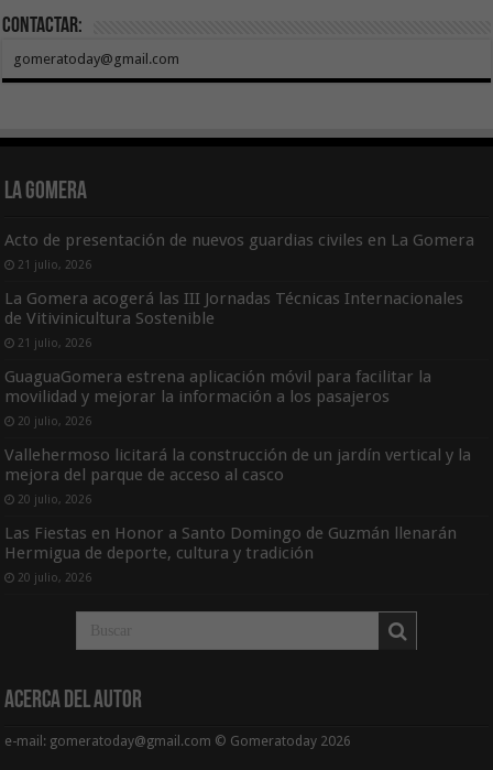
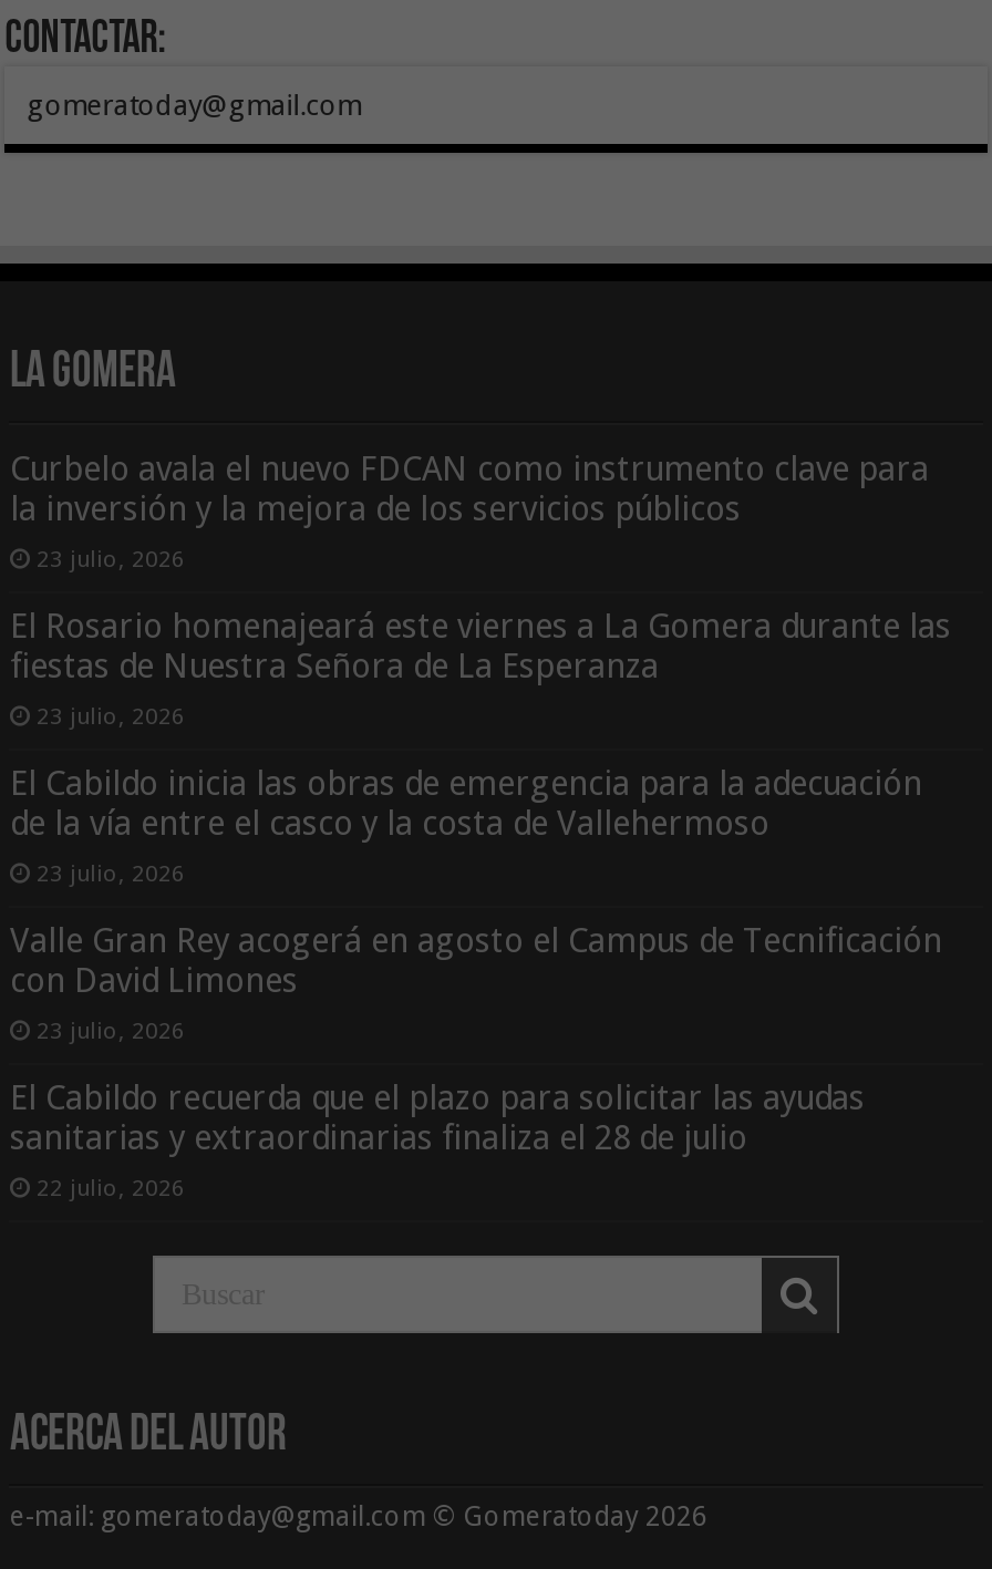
- Acto de presentación de nuevos guardias civiles en La Gomera
- 21 julio, 2026
+ Curbelo avala el nuevo FDCAN como instrumento clave para
+ la inversión y la mejora de los servicios públicos
+ 23 julio, 2026

- La Gomera acogerá las III Jornadas Técnicas Internacionales
- de Vitivinicultura Sostenible
- 21 julio, 2026
+ El Rosario homenajeará este viernes a La Gomera durante las
+ fiestas de Nuestra Señora de La Esperanza
+ 23 julio, 2026

- GuaguaGomera estrena aplicación móvil para facilitar la
- movilidad y mejorar la información a los pasajeros
- 20 julio, 2026
+ El Cabildo inicia las obras de emergencia para la adecuación
+ de la vía entre el casco y la costa de Vallehermoso
+ 23 julio, 2026

- Vallehermoso licitará la construcción de un jardín vertical y la
- mejora del parque de acceso al casco
- 20 julio, 2026
+ Valle Gran Rey acogerá en agosto el Campus de Tecnificación
+ con David Limones
+ 23 julio, 2026

- Las Fiestas en Honor a Santo Domingo de Guzmán llenarán
- Hermigua de deporte, cultura y tradición
- 20 julio, 2026
+ El Cabildo recuerda que el plazo para solicitar las ayudas
+ sanitarias y extraordinarias finaliza el 28 de julio
+ 22 julio, 2026
